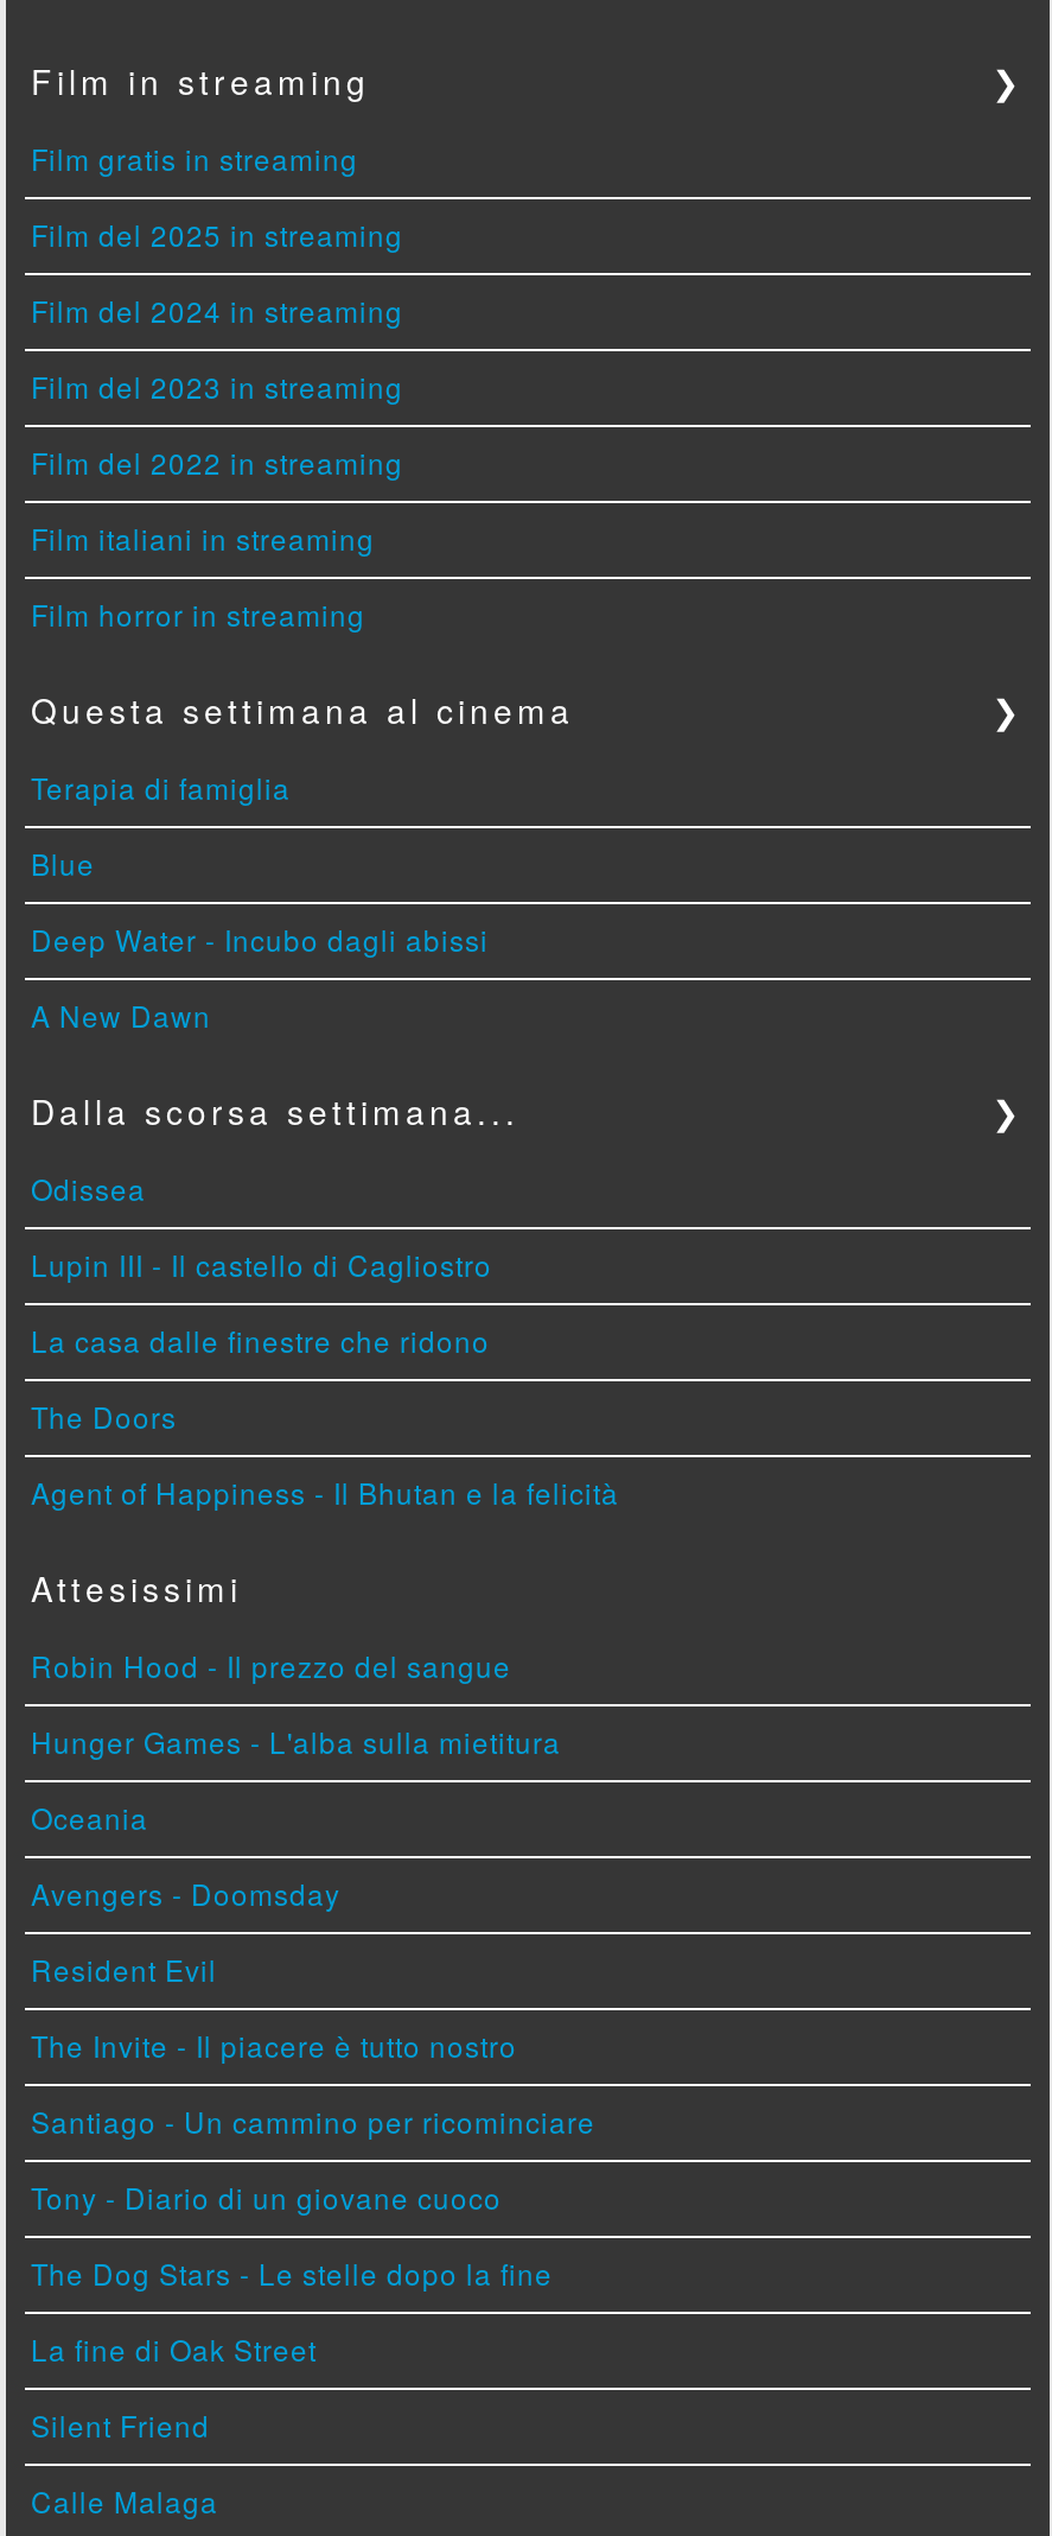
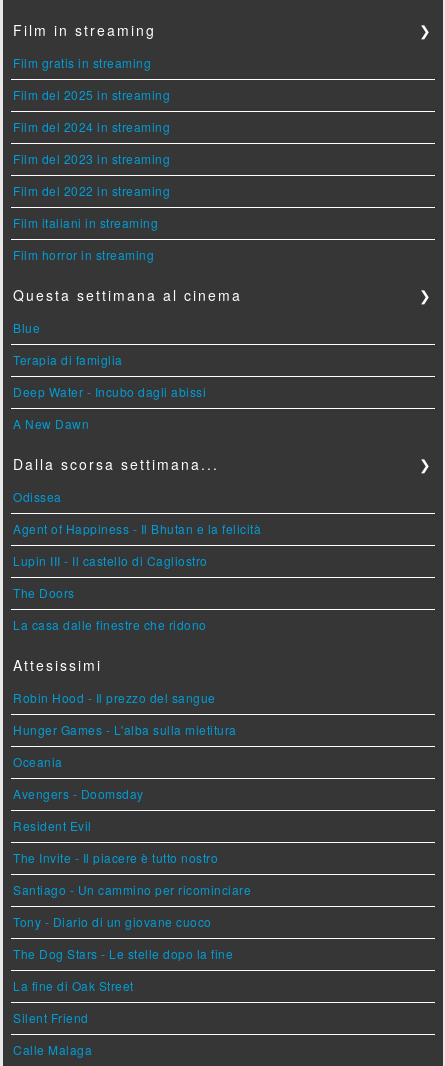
moved down: Terapia di famiglia

moved up: Blue

moved down: Lupin III - Il castello di Cagliostro | The Doors | La casa dalle finestre che ridono

moved up: Agent of Happiness - Il Bhutan e la felicità
